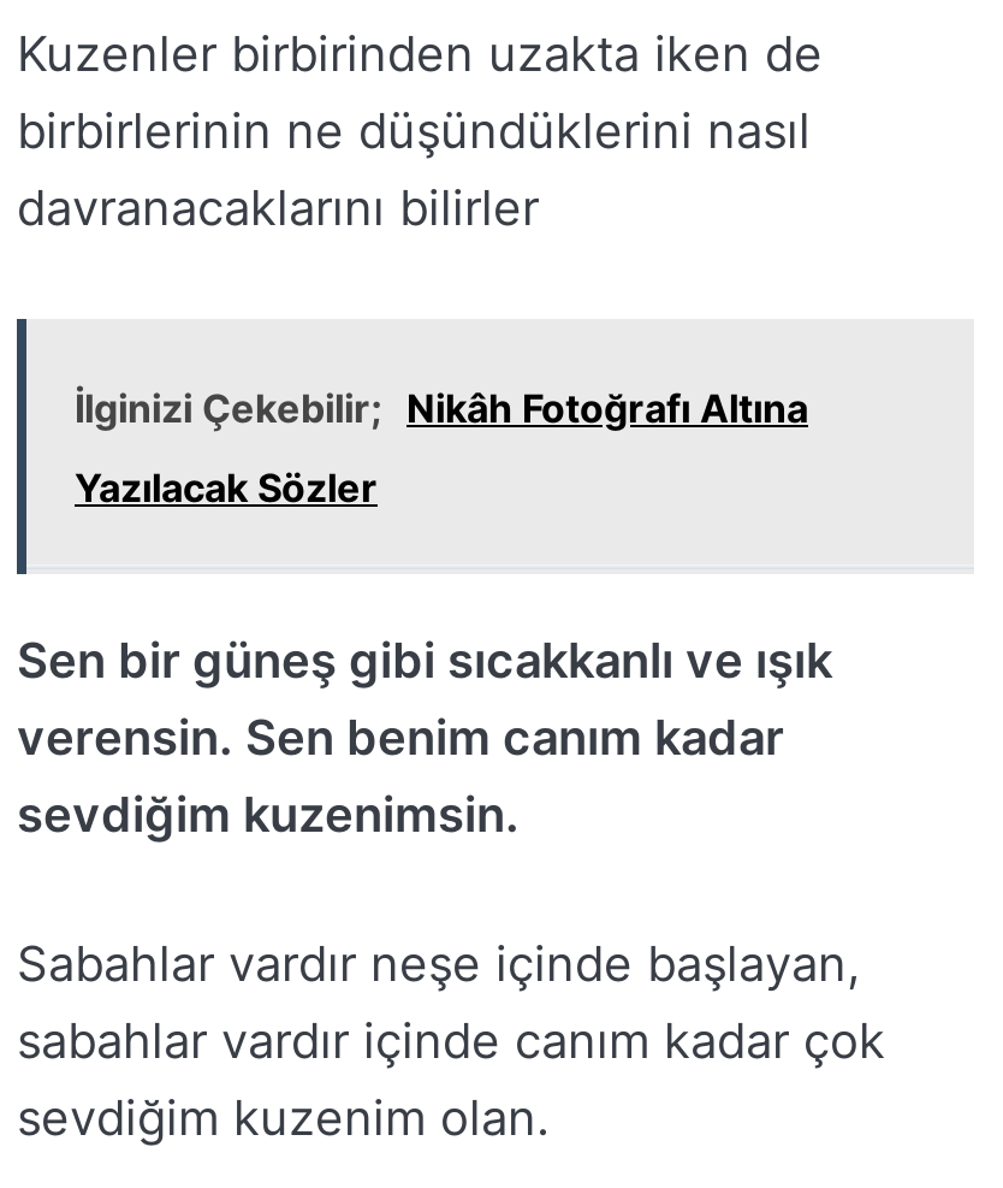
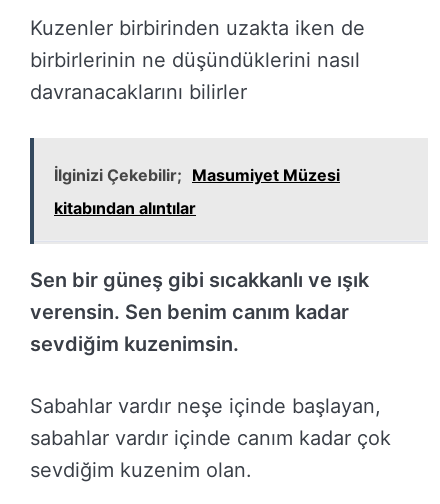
- İlginizi Çekebilir; Nikâh Fotoğrafı Altına
+ İlginizi Çekebilir; Masumiyet Müzesi

- Yazılacak Sözler
+ kitabından alıntılar
